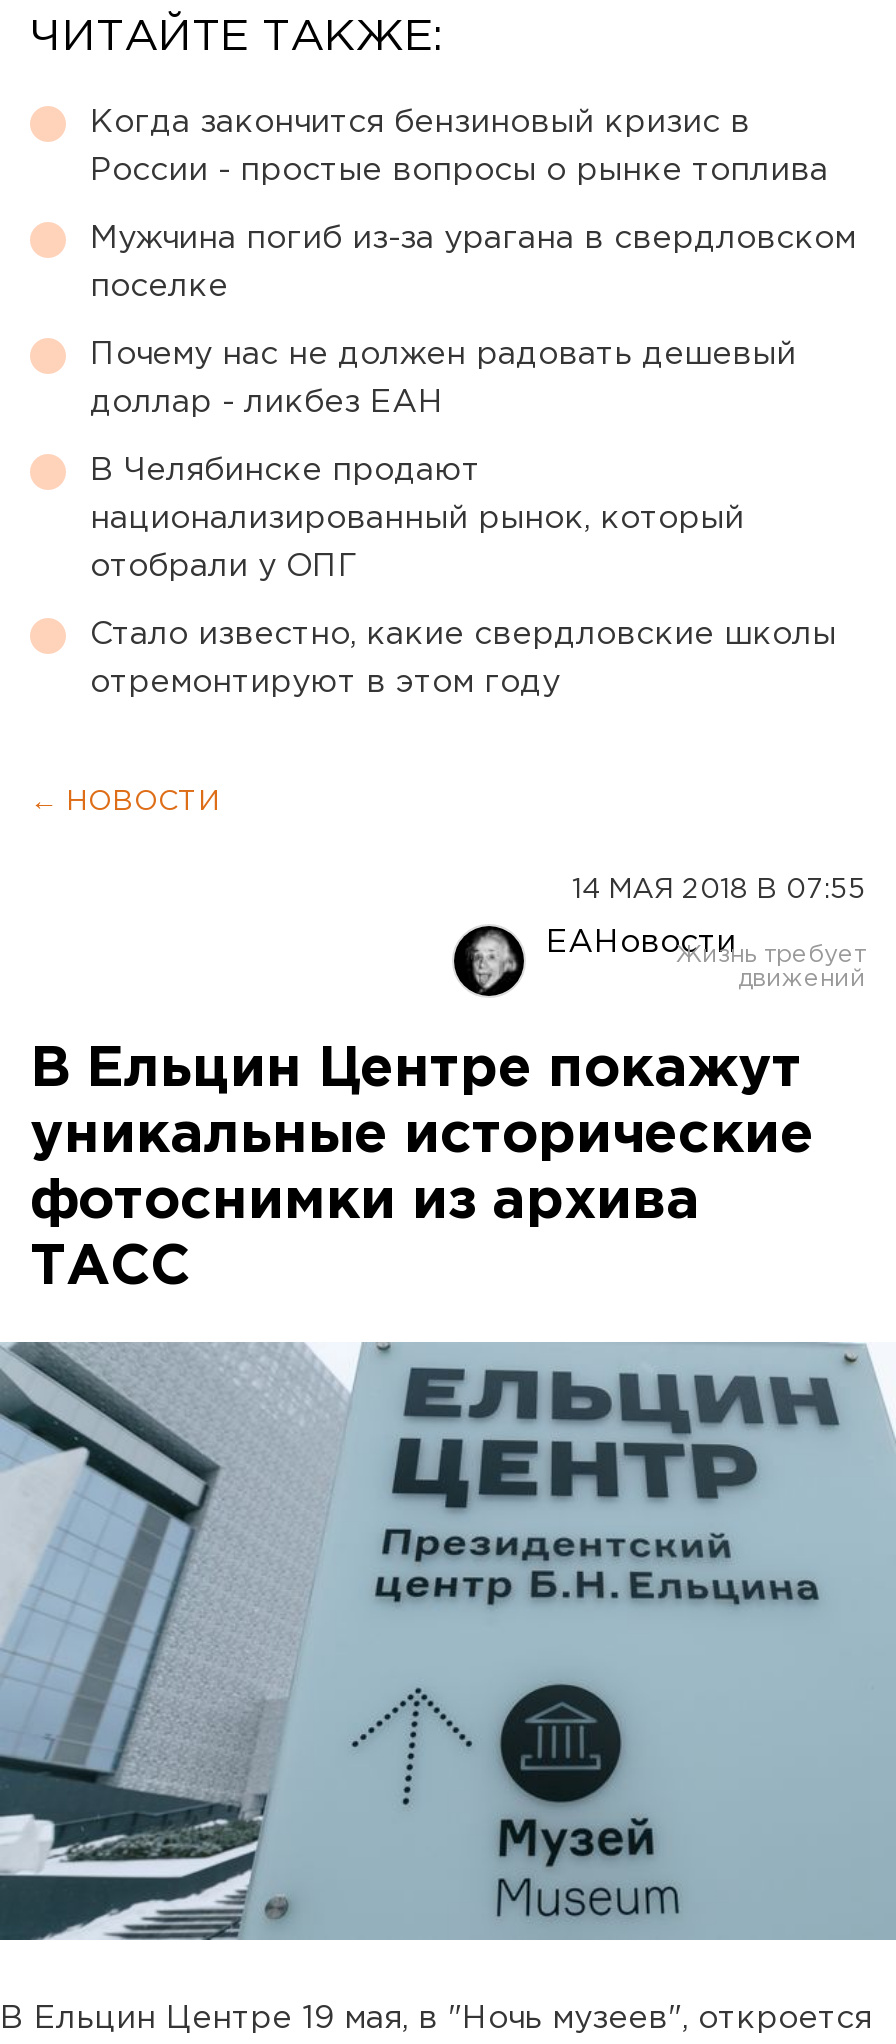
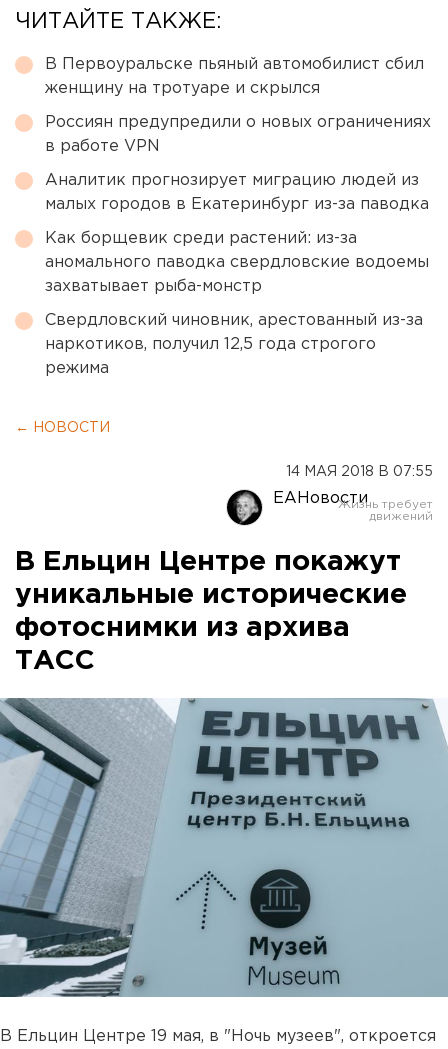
- Когда закончится бензиновый кризис в
- России - простые вопросы о рынке топлива
- Мужчина погиб из-за урагана в свердловском
- поселке
- Почему нас не должен радовать дешевый
- доллар - ликбез ЕАН
- В Челябинске продают
- национализированный рынок, который
- отобрали у ОПГ
- Стало известно, какие свердловские школы
- отремонтируют в этом году
+ В Первоуральске пьяный автомобилист сбил
+ женщину на тротуаре и скрылся
+ Россиян предупредили о новых ограничениях
+ в работе VPN
+ Аналитик прогнозирует миграцию людей из
+ малых городов в Екатеринбург из-за паводка
+ Как борщевик среди растений: из-за
+ аномального паводка свердловские водоемы
+ захватывает рыба-монстр
+ Свердловский чиновник, арестованный из-за
+ наркотиков, получил 12,5 года строгого
+ режима
